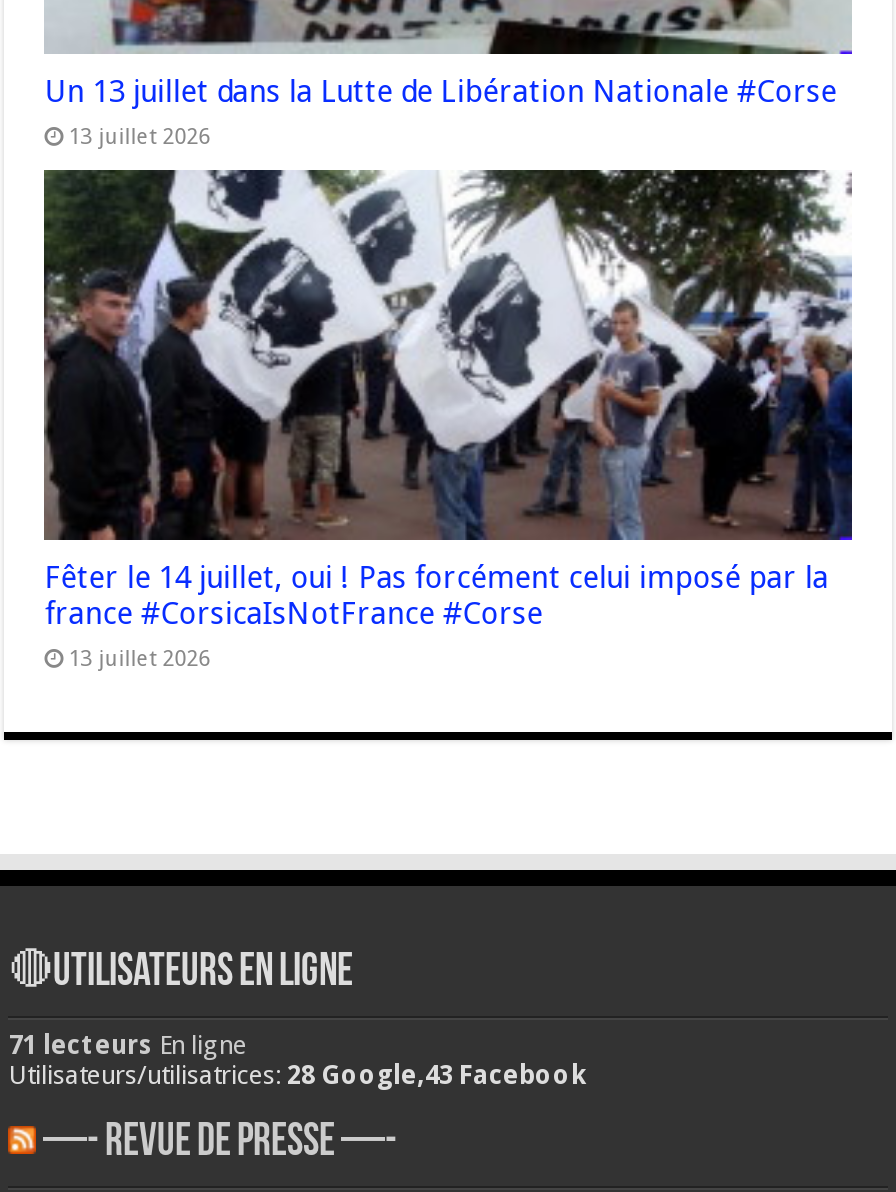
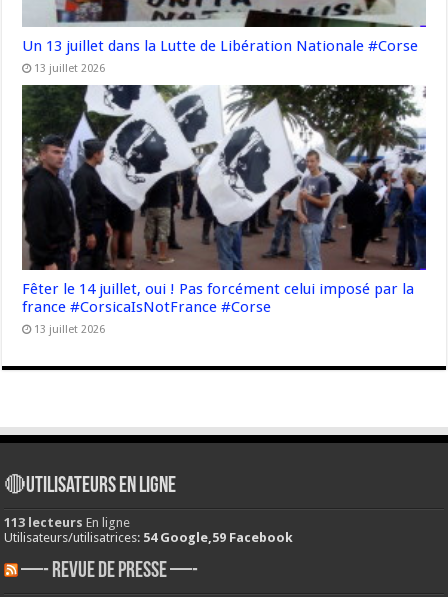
- 71 lecteurs En ligne
+ 113 lecteurs En ligne

- Utilisateurs/utilisatrices: 28 Google,43 Facebook
+ Utilisateurs/utilisatrices: 54 Google,59 Facebook
